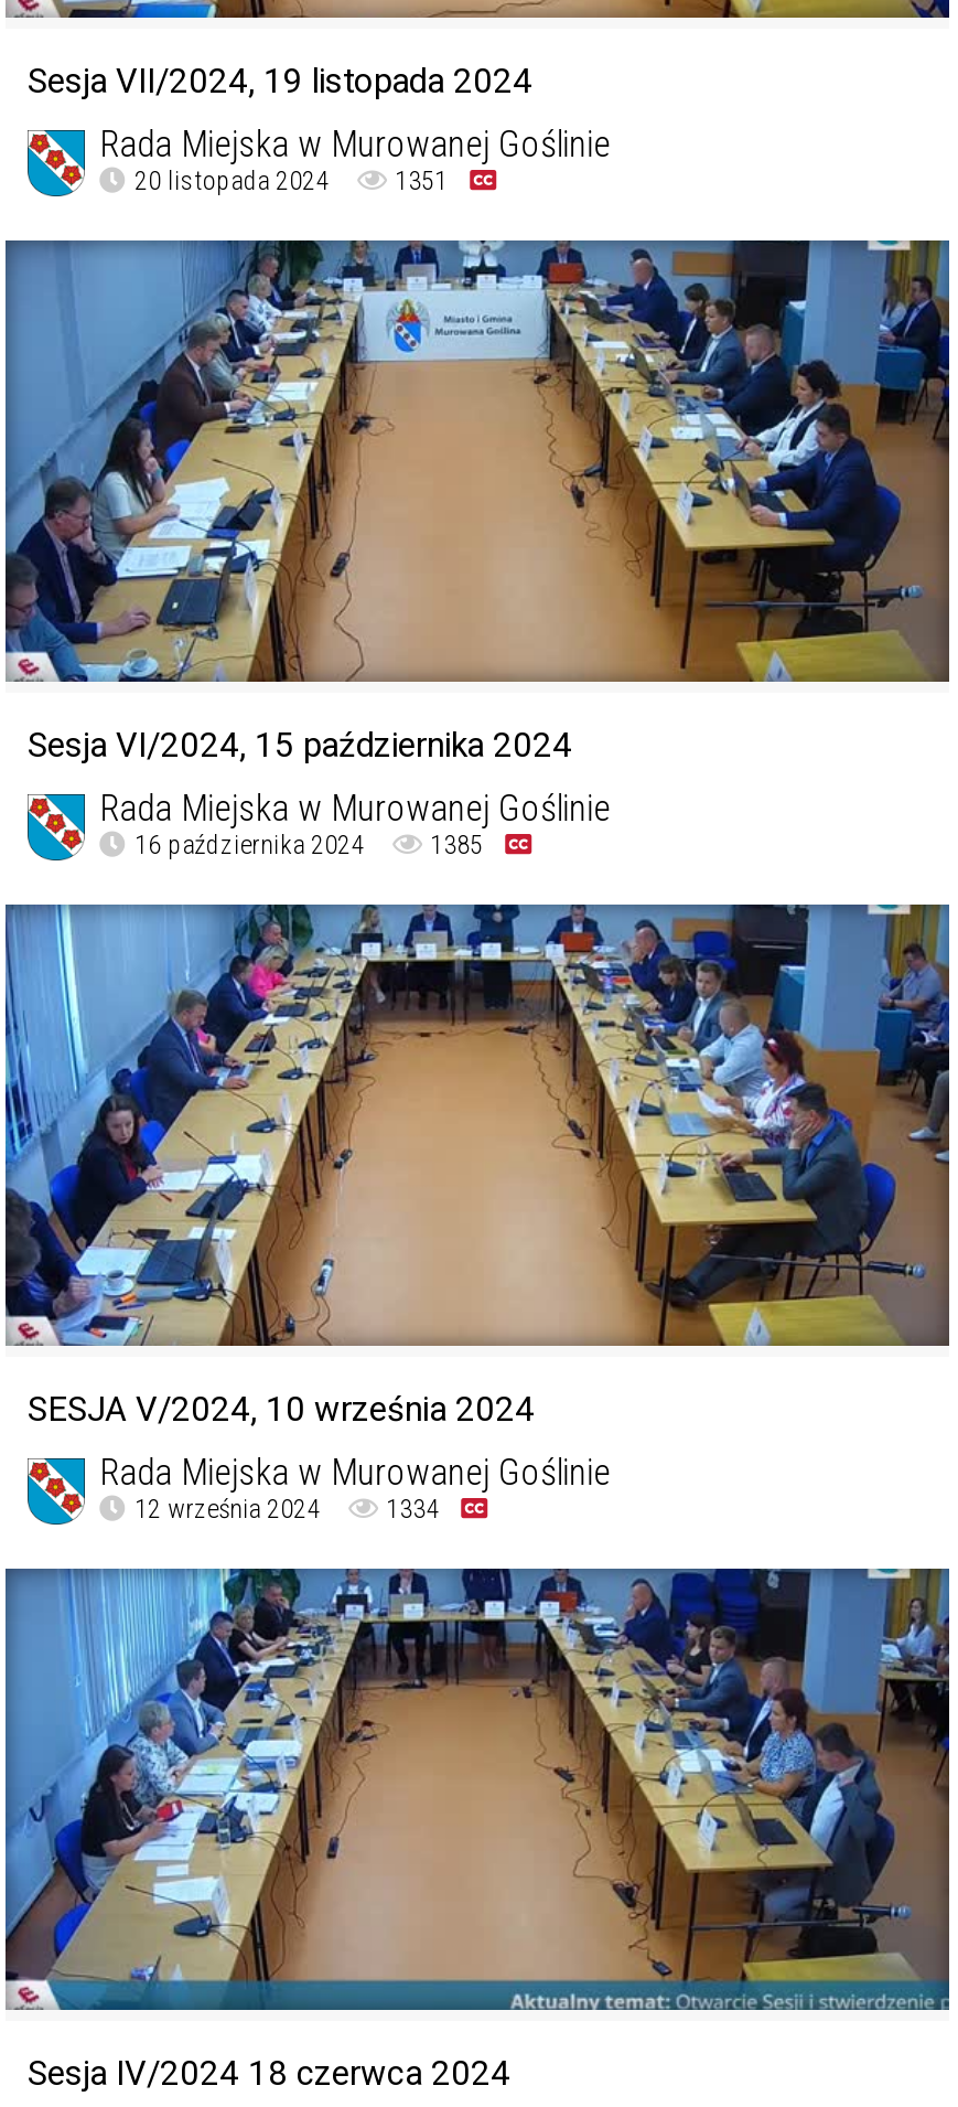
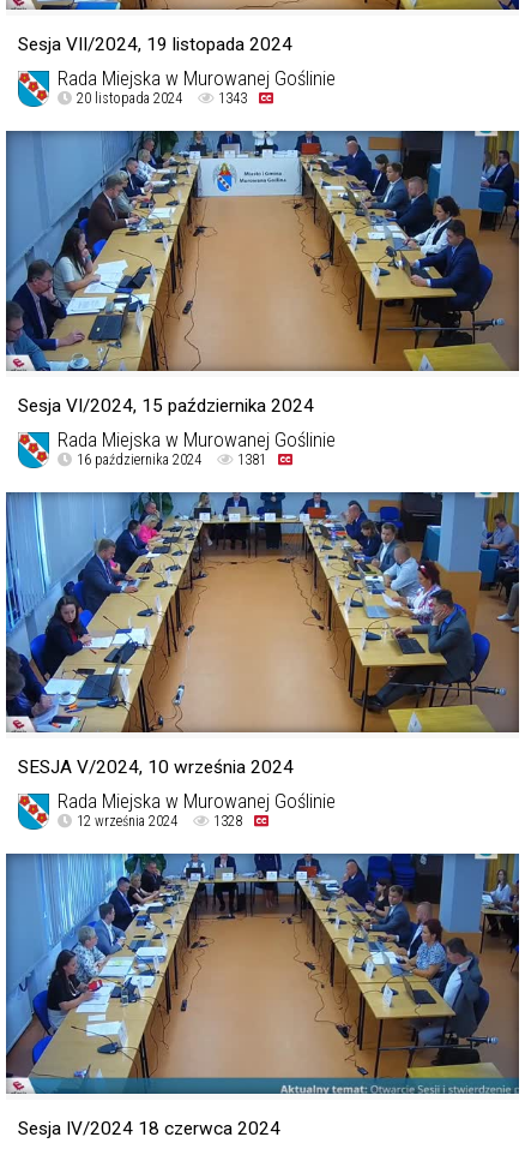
- 20 listopada 2024 1351
+ 20 listopada 2024 1343

- 16 października 2024 1385
+ 16 października 2024 1381

- 12 września 2024 1334
+ 12 września 2024 1328
